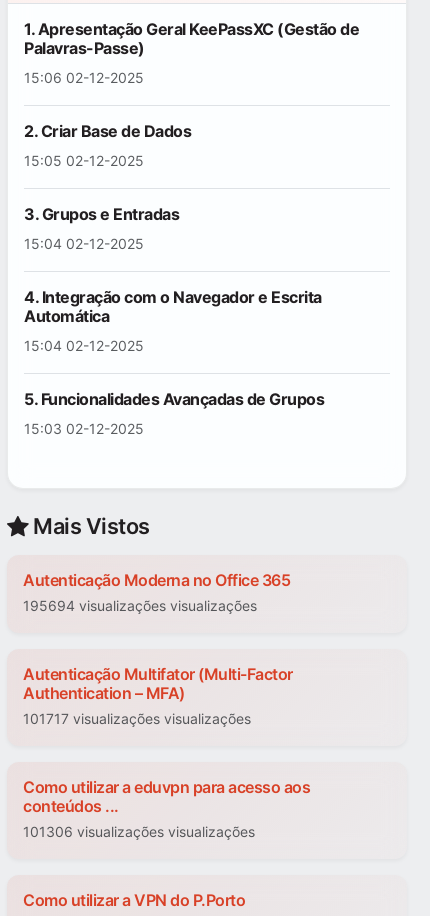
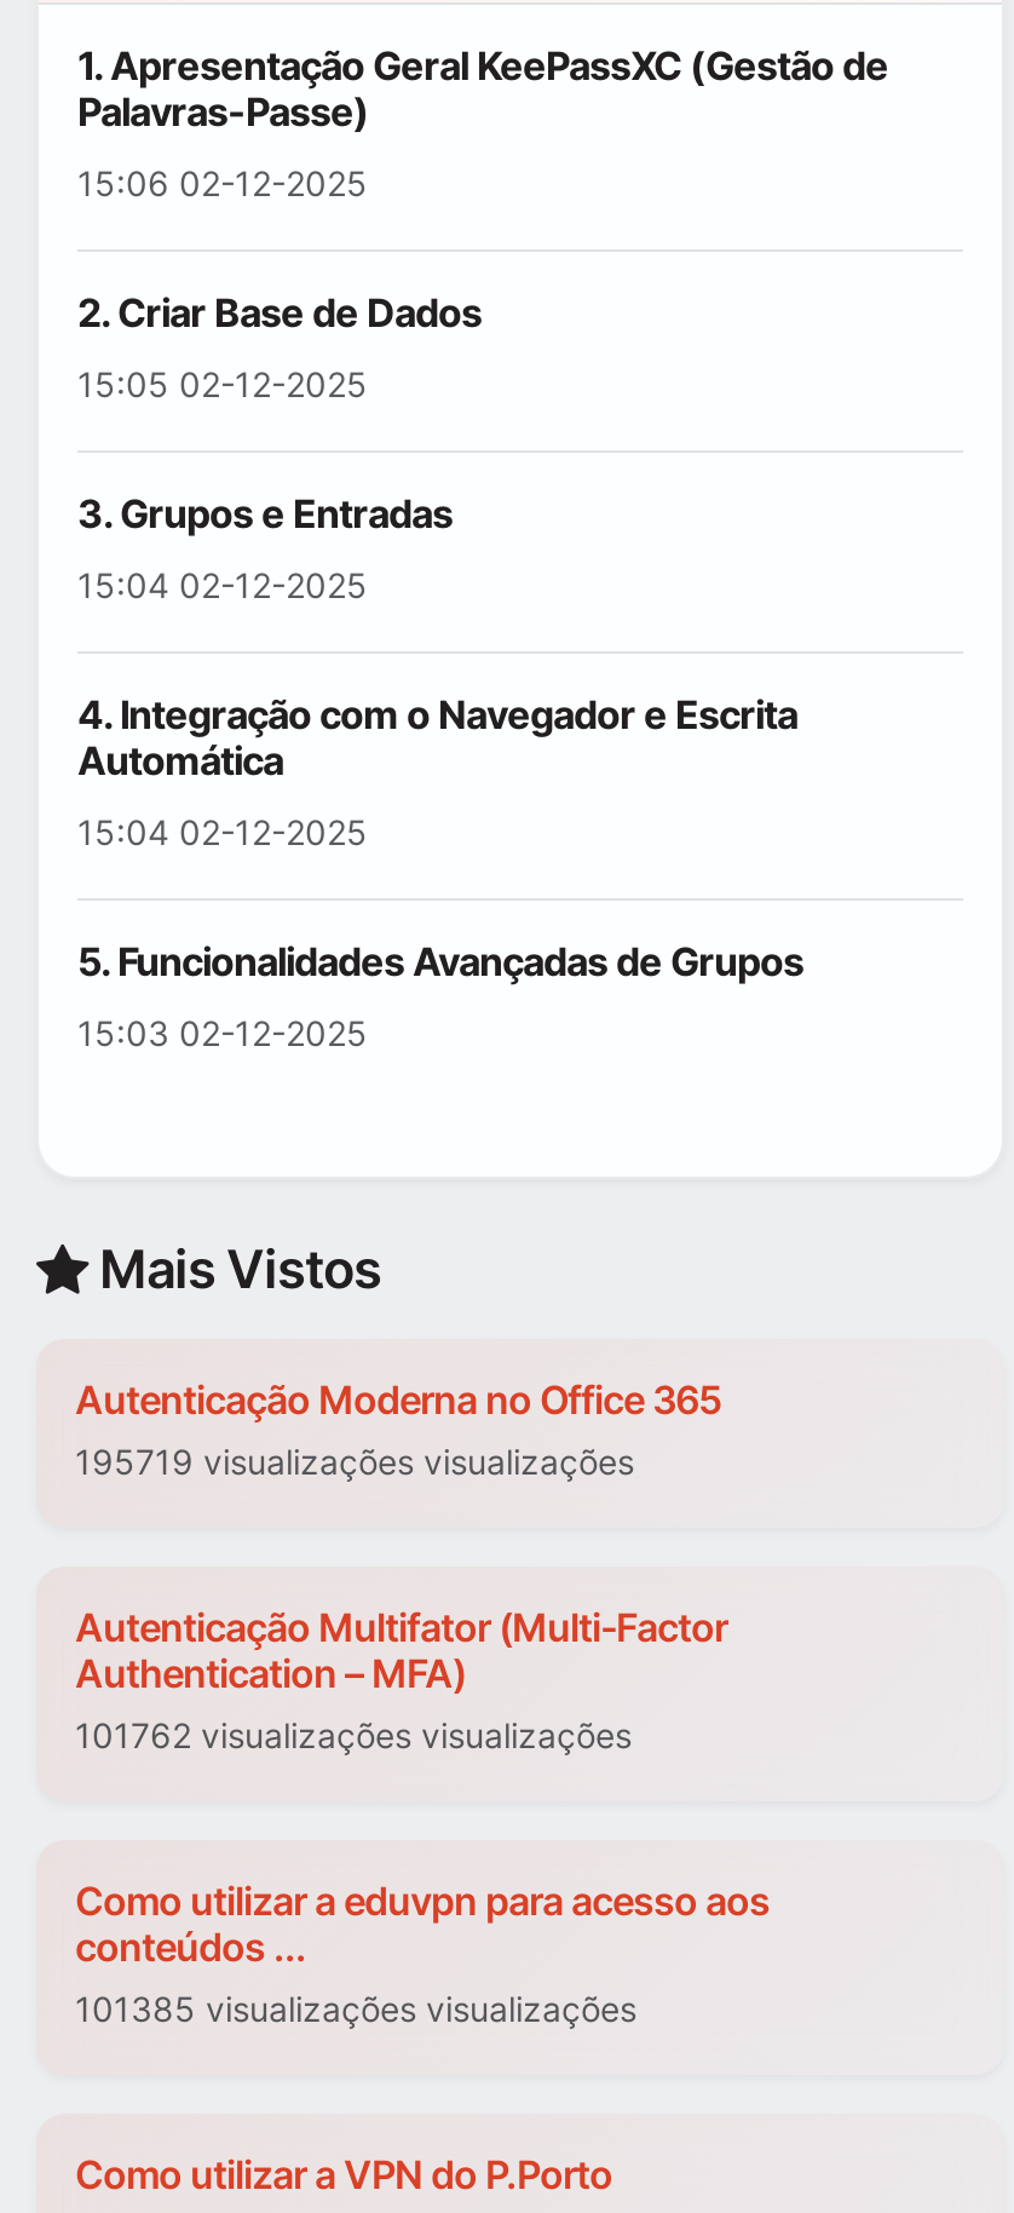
- 195694 visualizações visualizações
+ 195719 visualizações visualizações

- 101717 visualizações visualizações
+ 101762 visualizações visualizações

- 101306 visualizações visualizações
+ 101385 visualizações visualizações
